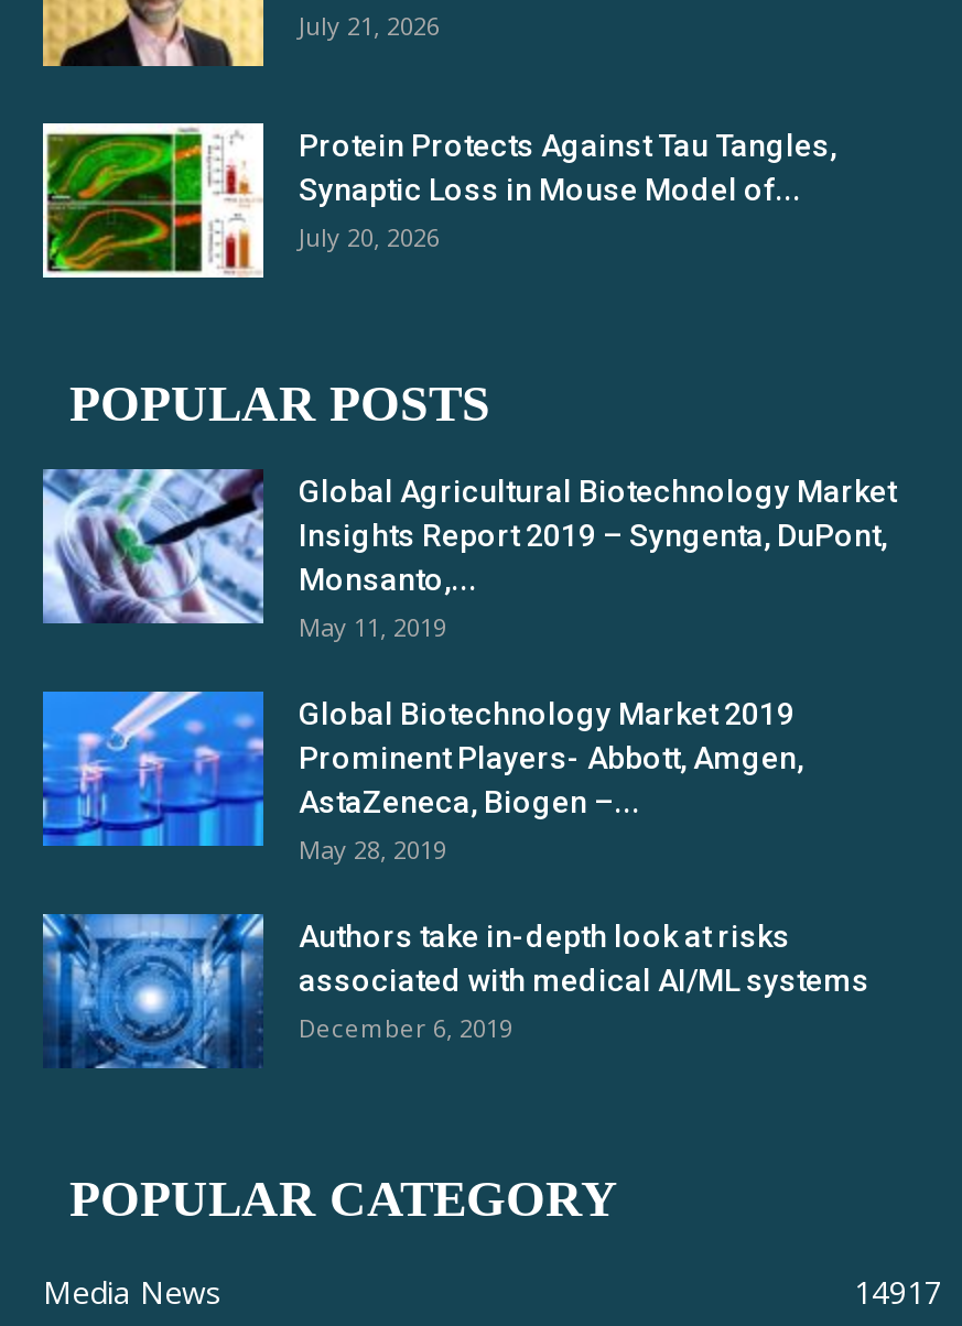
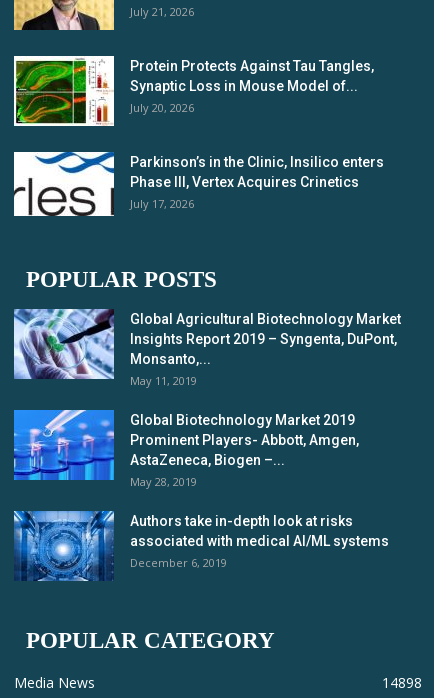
+ [image]
+ Parkinson’s in the Clinic, Insilico enters
+ Phase III, Vertex Acquires Crinetics
+ July 17, 2026

- 14917
+ 14898
